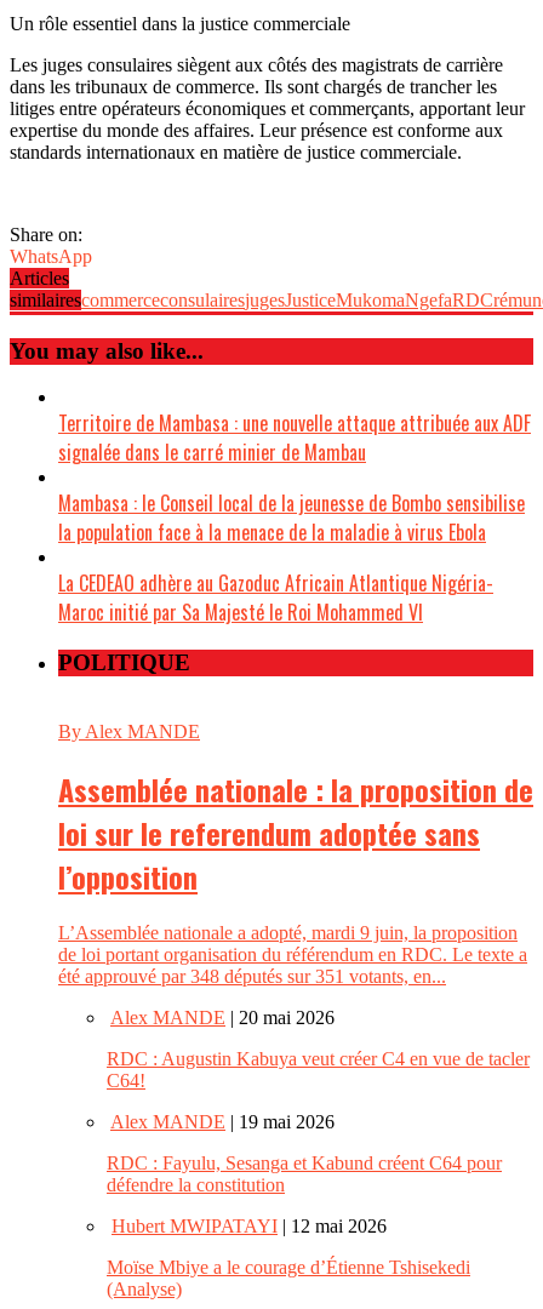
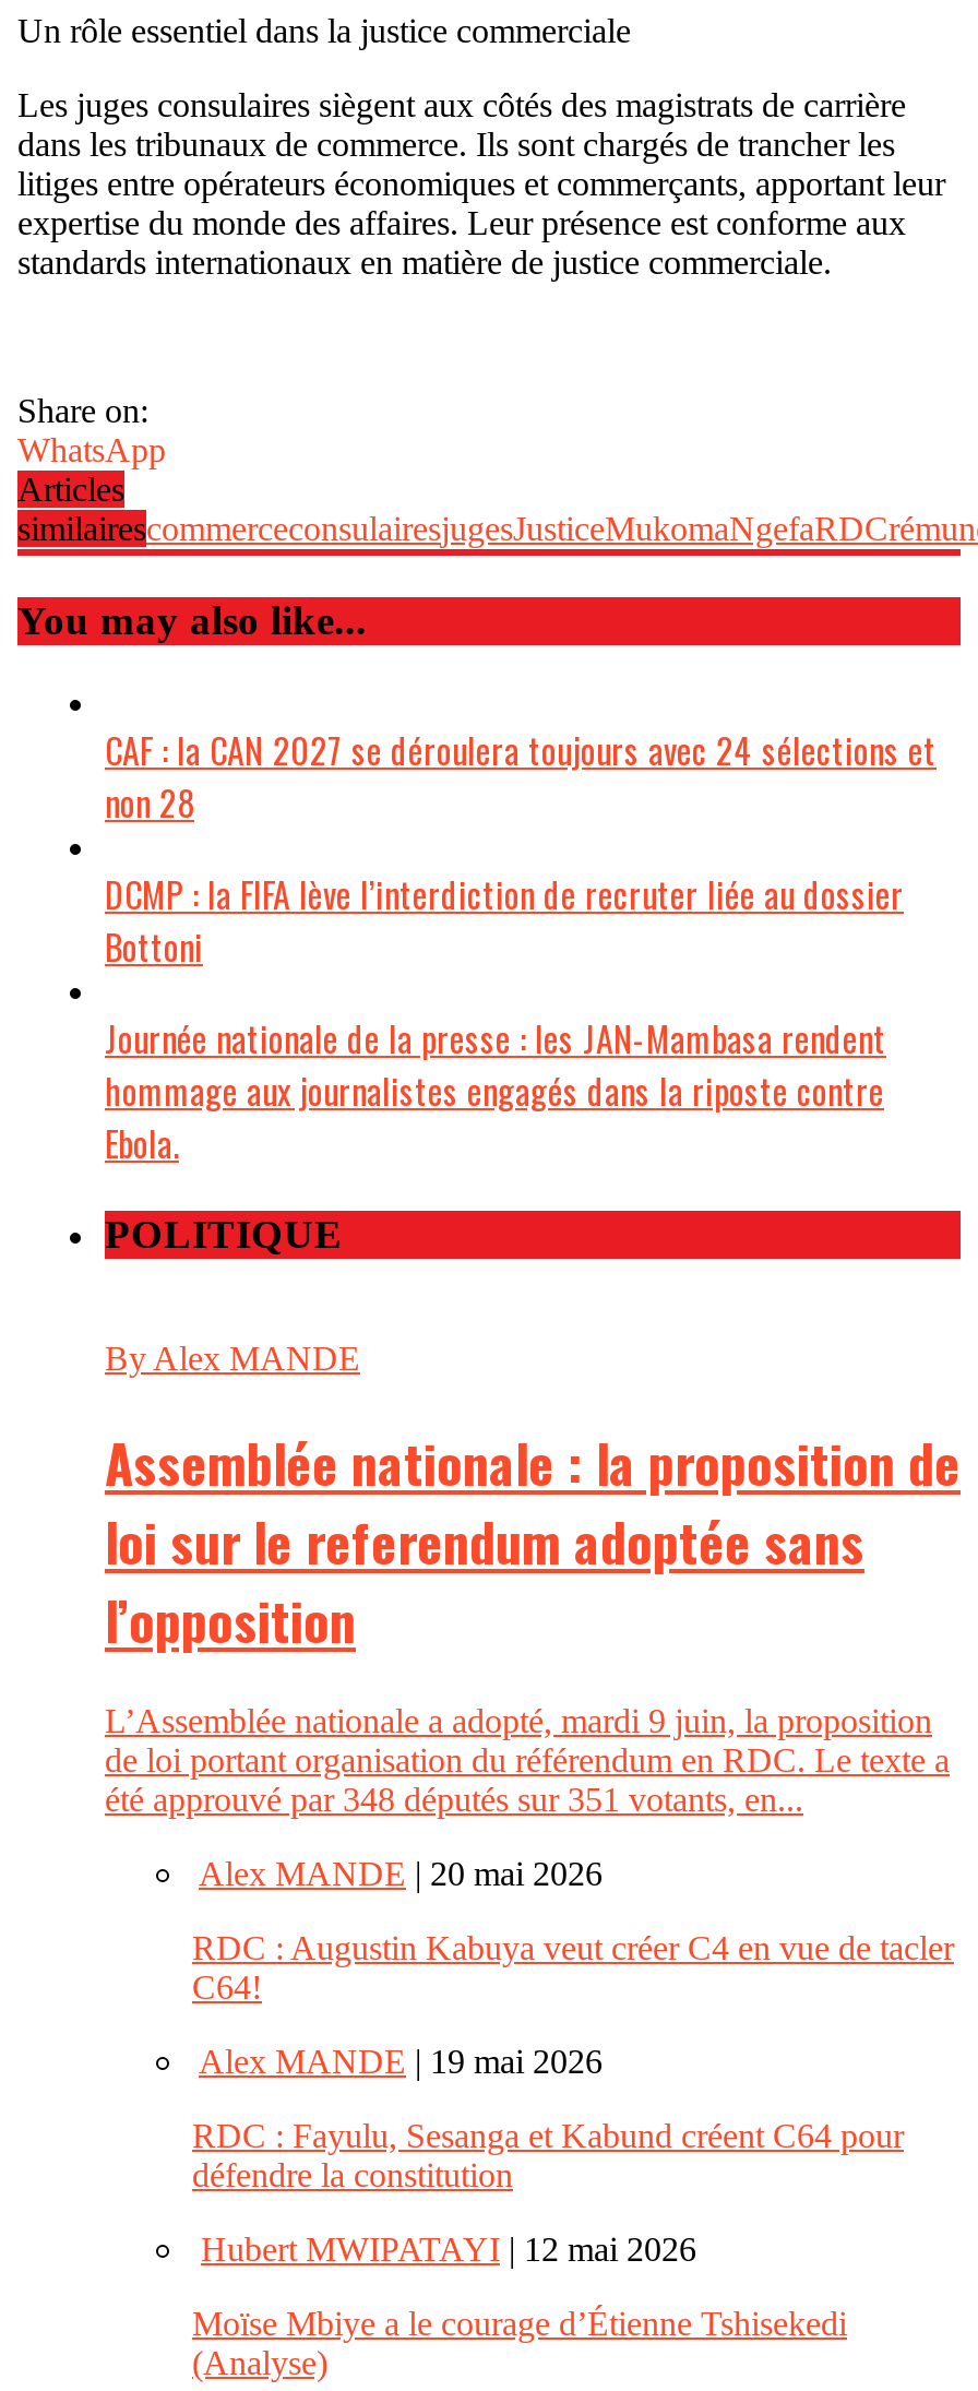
- Territoire de Mambasa : une nouvelle attaque attribuée aux ADF
- signalée dans le carré minier de Mambau
+ CAF : la CAN 2027 se déroulera toujours avec 24 sélections et
+ non 28

- Mambasa : le Conseil local de la jeunesse de Bombo sensibilise
- la population face à la menace de la maladie à virus Ebola
+ DCMP : la FIFA lève l’interdiction de recruter liée au dossier
+ Bottoni

- La CEDEAO adhère au Gazoduc Africain Atlantique Nigéria-
- Maroc initié par Sa Majesté le Roi Mohammed VI
+ Journée nationale de la presse : les JAN-Mambasa rendent
+ hommage aux journalistes engagés dans la riposte contre
+ Ebola.
